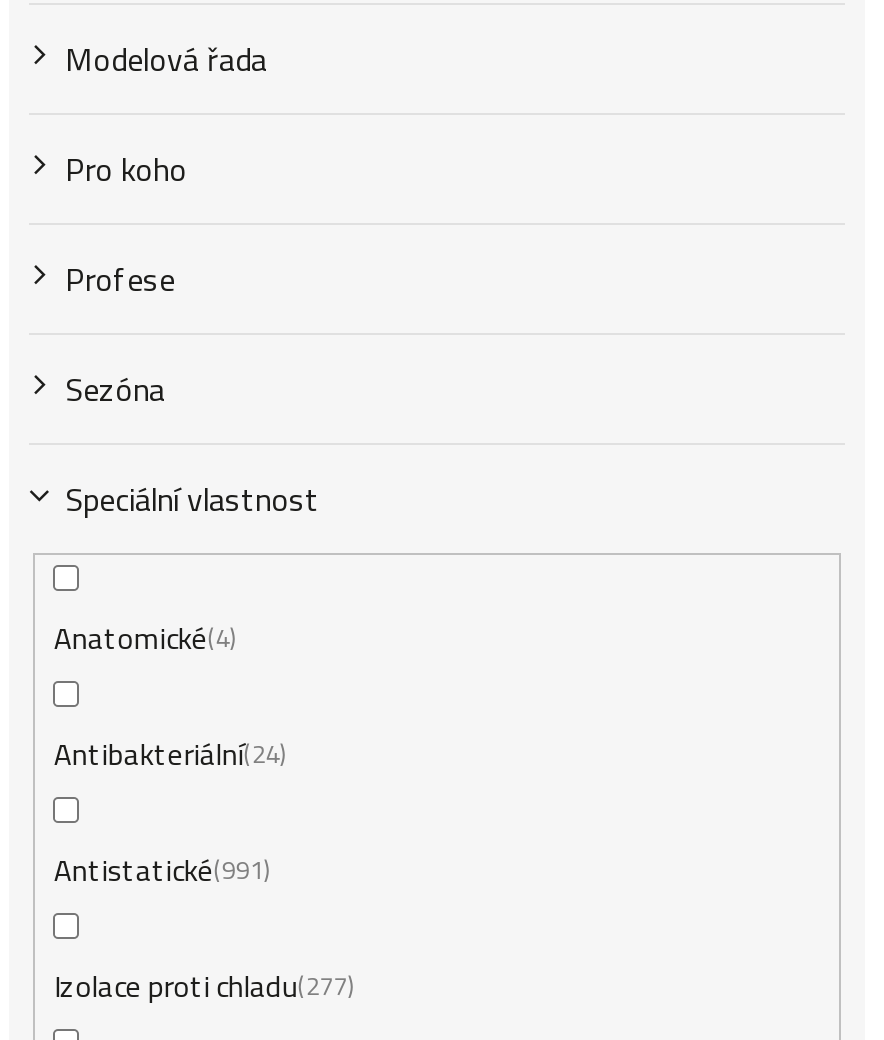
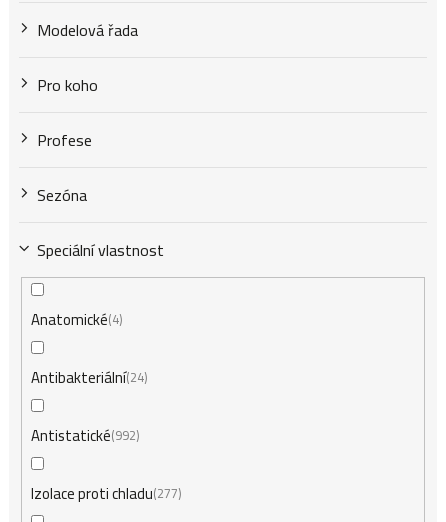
- Antistatické 991
+ Antistatické 992
